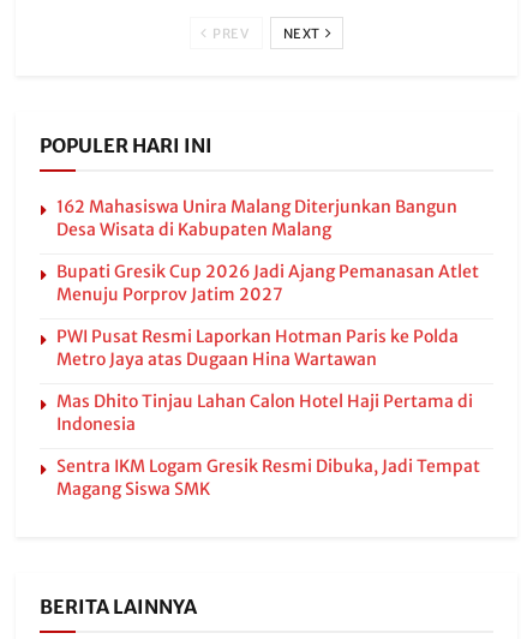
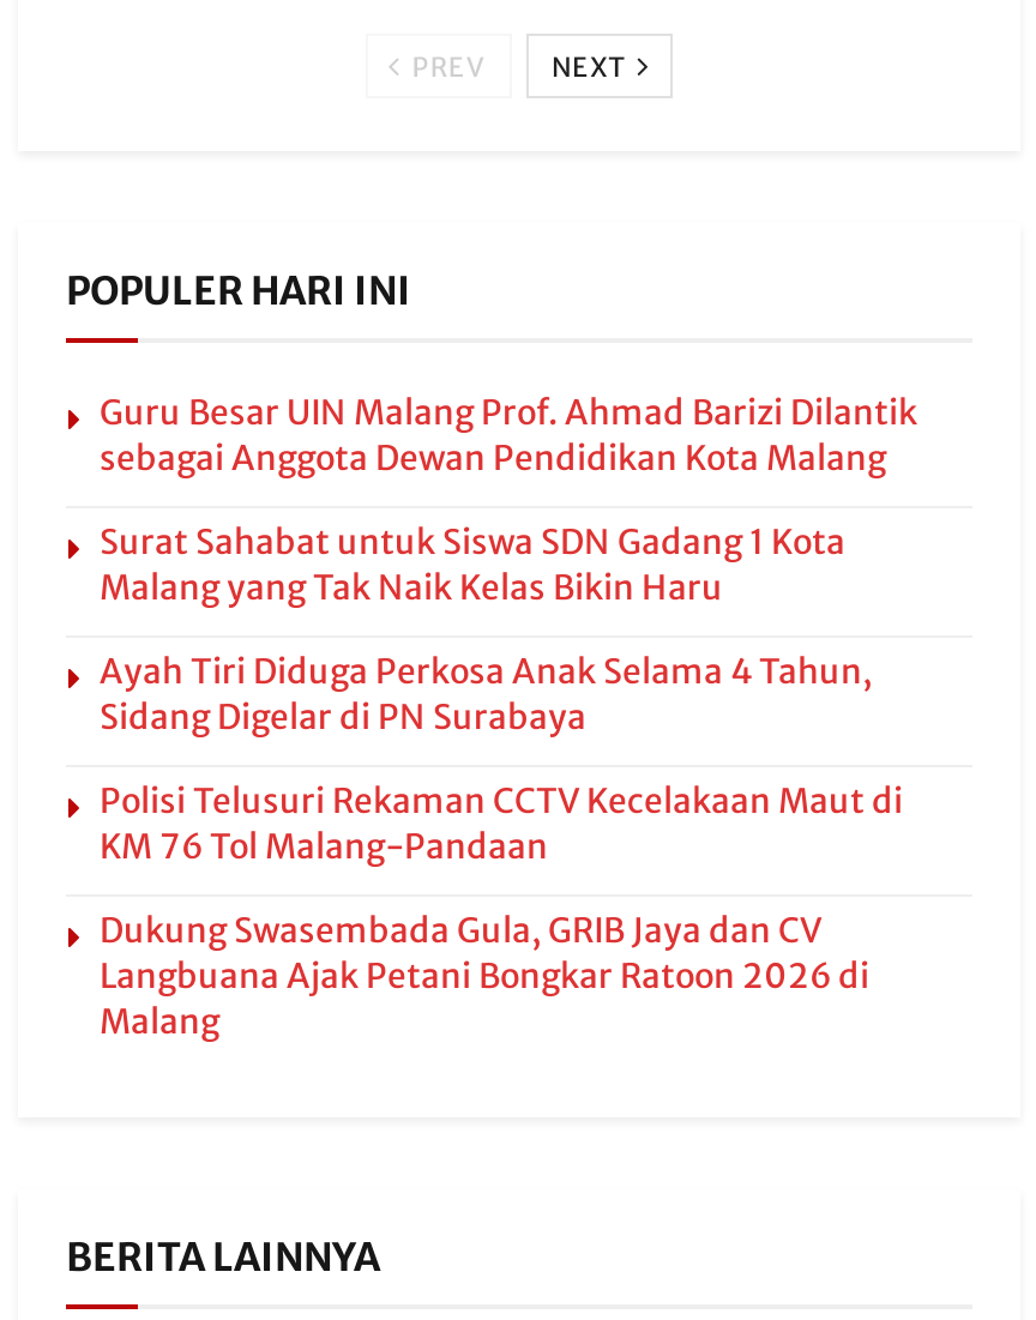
- 162 Mahasiswa Unira Malang Diterjunkan Bangun
- Desa Wisata di Kabupaten Malang
+ Guru Besar UIN Malang Prof. Ahmad Barizi Dilantik
+ sebagai Anggota Dewan Pendidikan Kota Malang

- Bupati Gresik Cup 2026 Jadi Ajang Pemanasan Atlet
- Menuju Porprov Jatim 2027
+ Surat Sahabat untuk Siswa SDN Gadang 1 Kota
+ Malang yang Tak Naik Kelas Bikin Haru

- PWI Pusat Resmi Laporkan Hotman Paris ke Polda
- Metro Jaya atas Dugaan Hina Wartawan
+ Ayah Tiri Diduga Perkosa Anak Selama 4 Tahun,
+ Sidang Digelar di PN Surabaya

- Mas Dhito Tinjau Lahan Calon Hotel Haji Pertama di
- Indonesia
+ Polisi Telusuri Rekaman CCTV Kecelakaan Maut di
+ KM 76 Tol Malang-Pandaan

- Sentra IKM Logam Gresik Resmi Dibuka, Jadi Tempat
- Magang Siswa SMK
+ Dukung Swasembada Gula, GRIB Jaya dan CV
+ Langbuana Ajak Petani Bongkar Ratoon 2026 di
+ Malang
